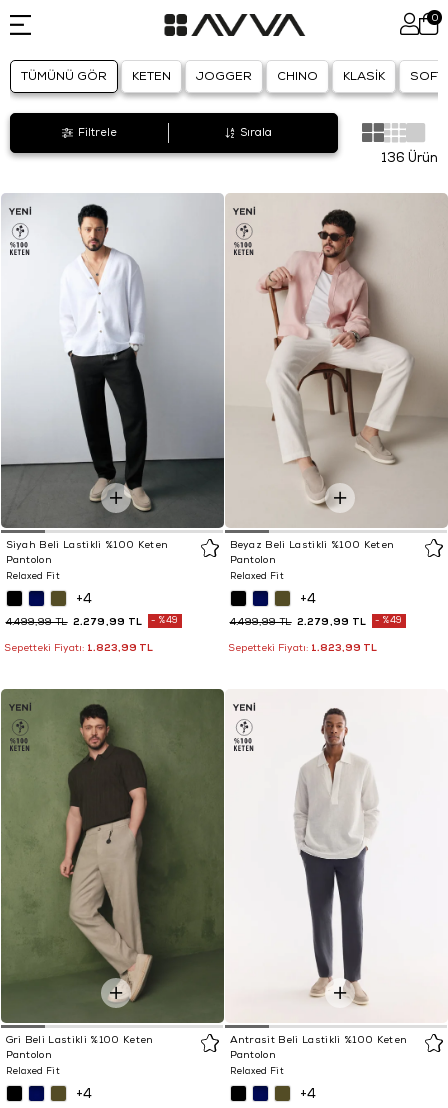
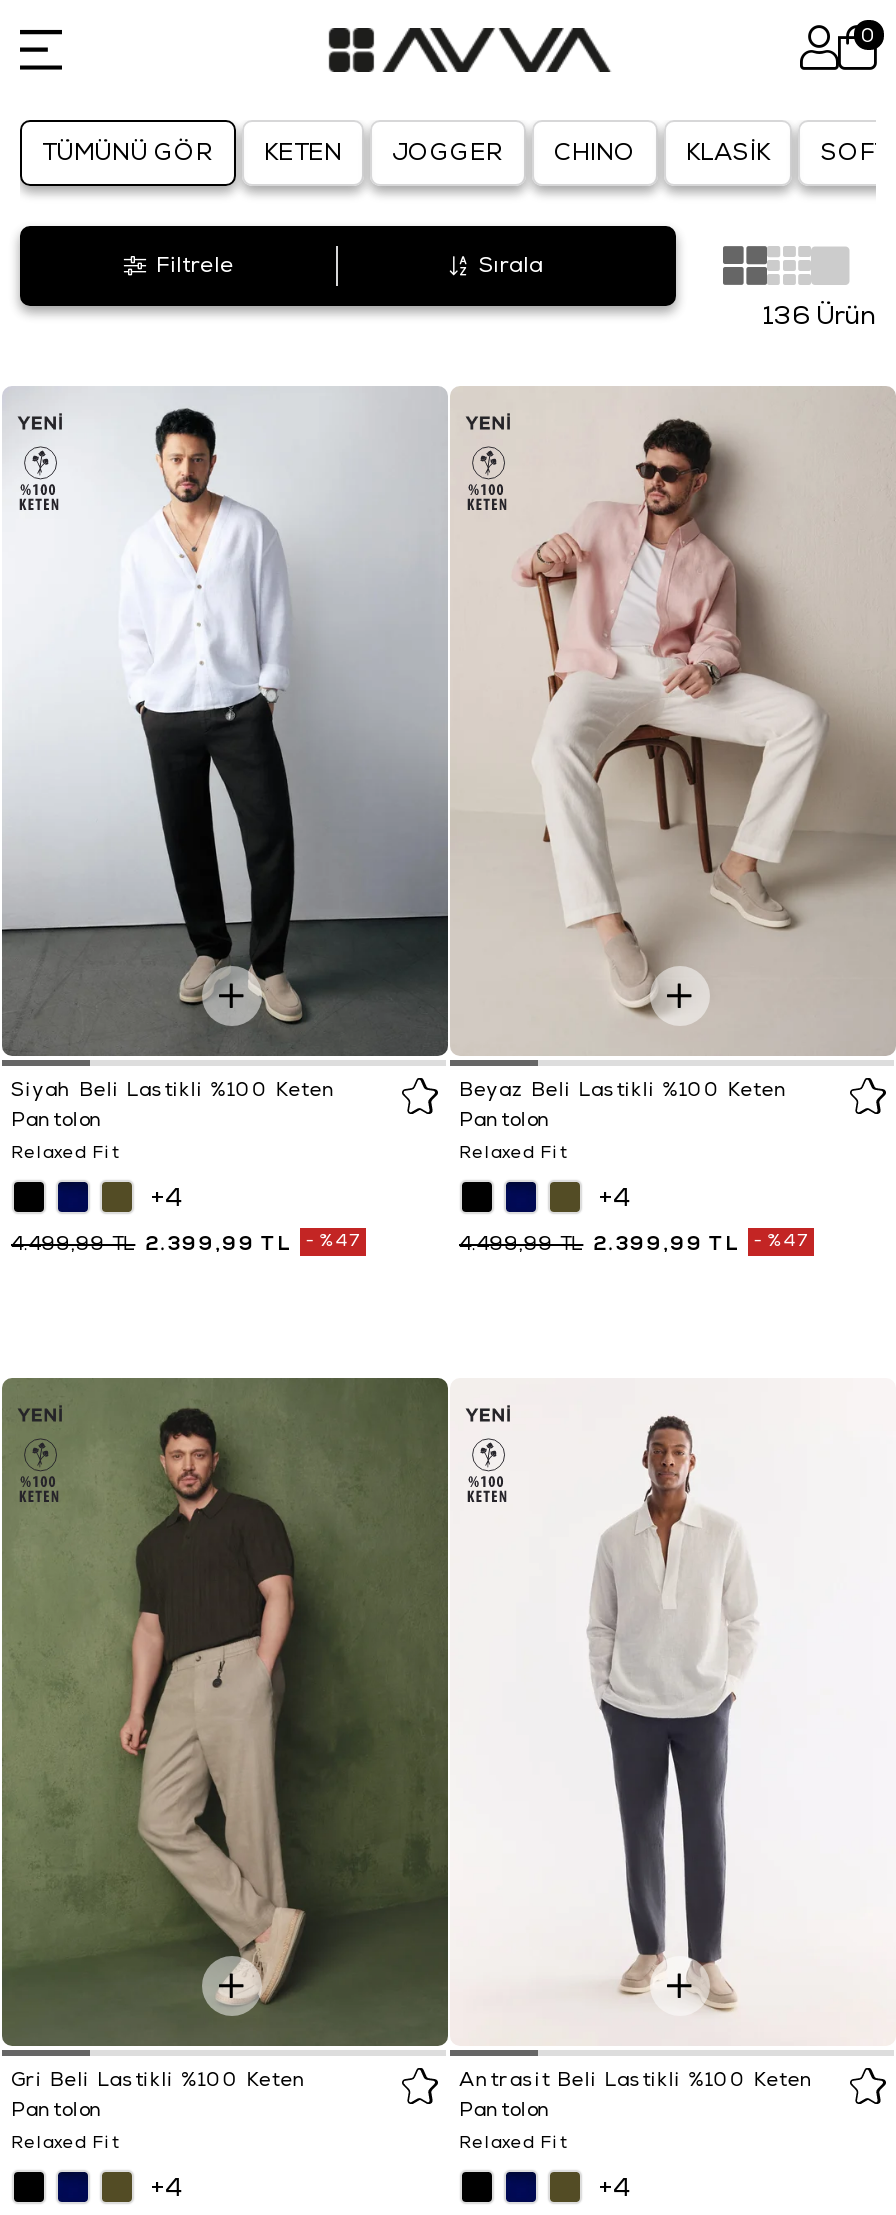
- %49
- Sepetteki Fiyatı: 1.823,99 TL
+ %47

- 2.279,99 TL
+ 2.399,99 TL

- %49
- Sepetteki Fiyatı: 1.823,99 TL
+ %47

- 2.279,99 TL
+ 2.399,99 TL
